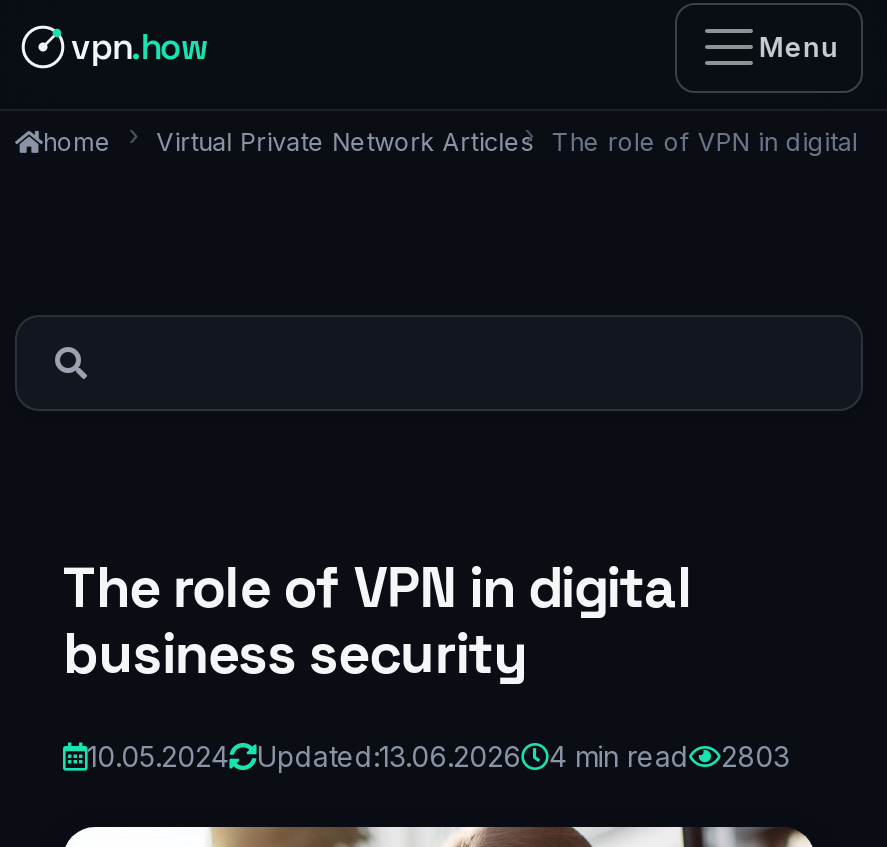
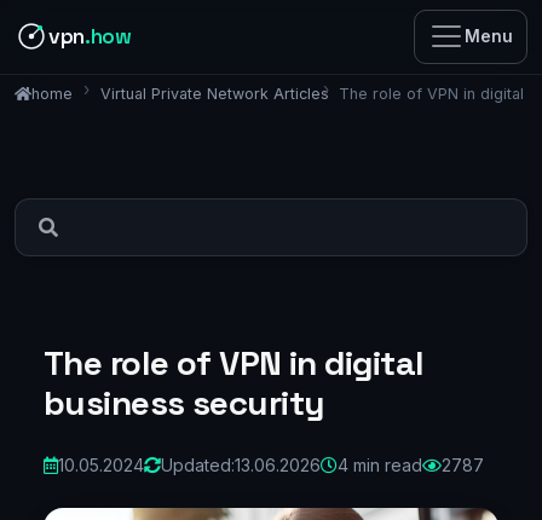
- 10.05.2024 Updated:13.06.2026 4 min read 2803
+ 10.05.2024 Updated:13.06.2026 4 min read 2787
